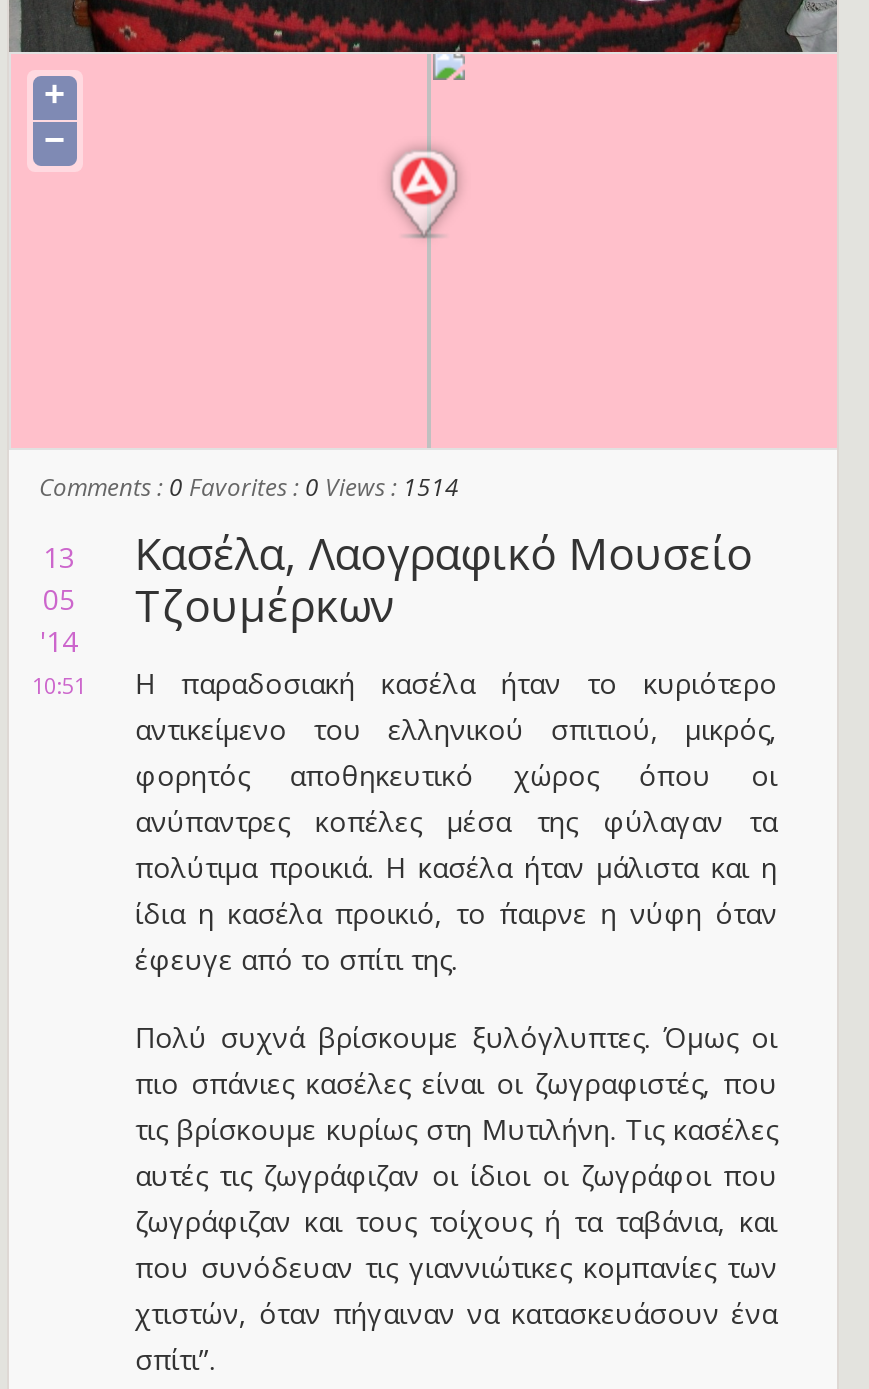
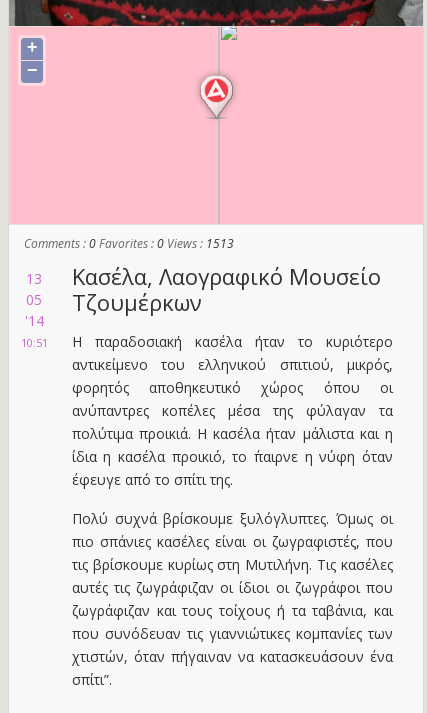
- Comments : 0 Favorites : 0 Views : 1514
+ Comments : 0 Favorites : 0 Views : 1513
